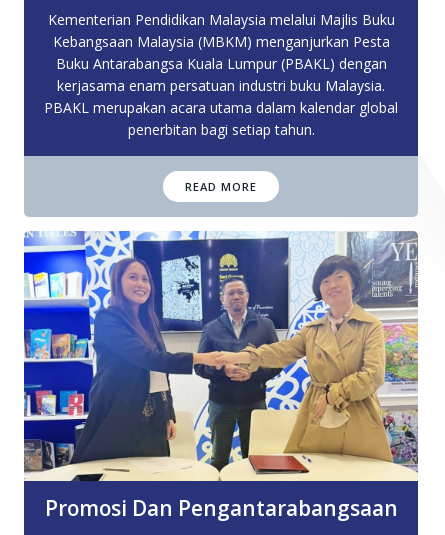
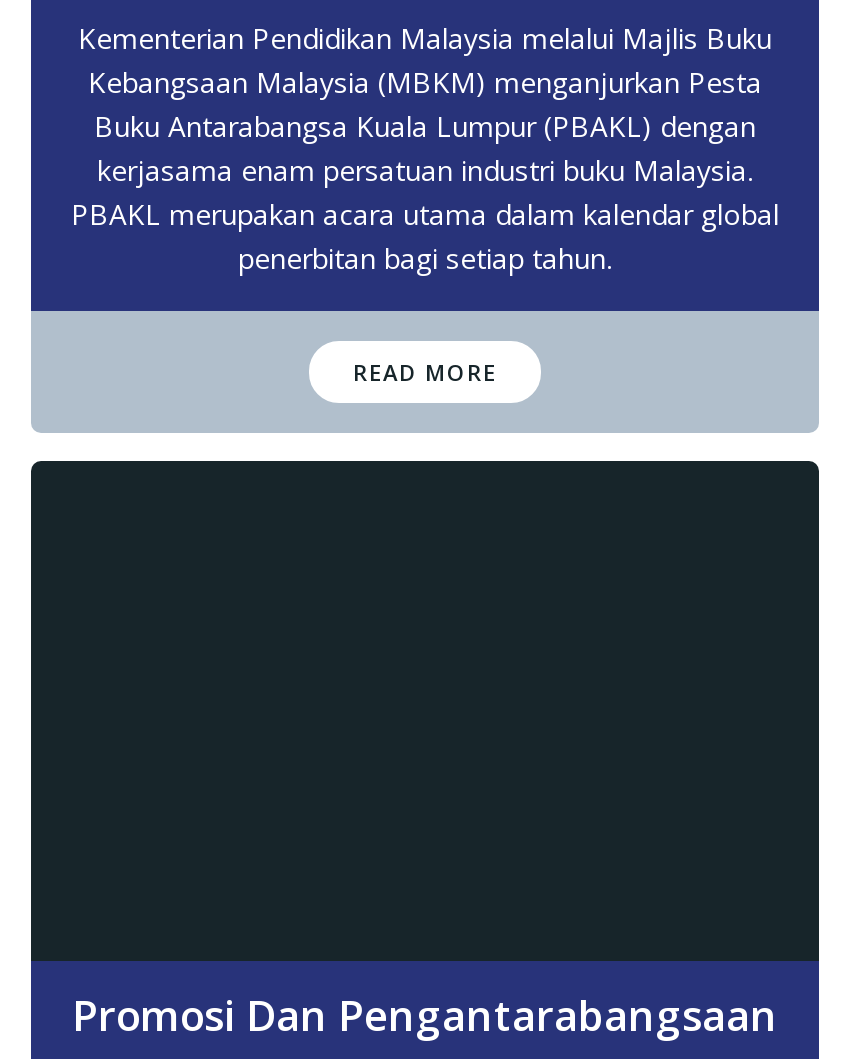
- [image]
